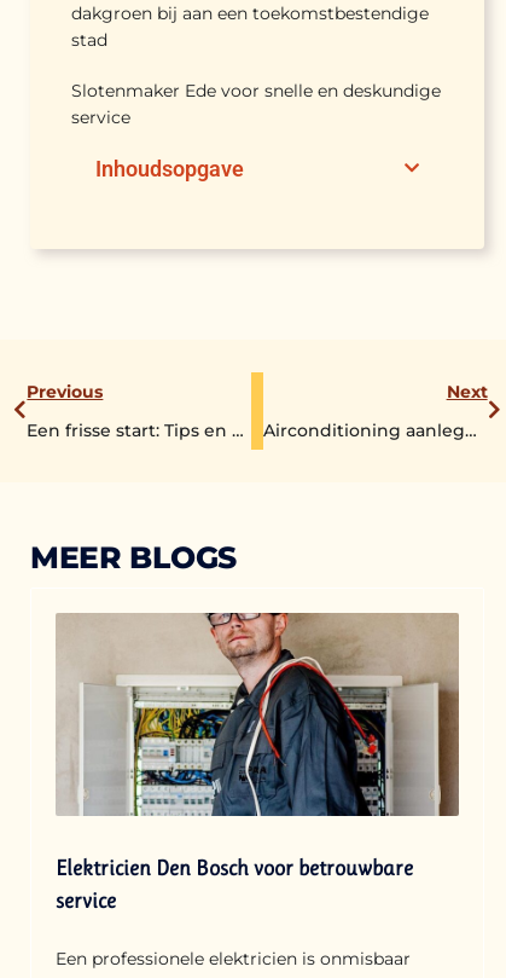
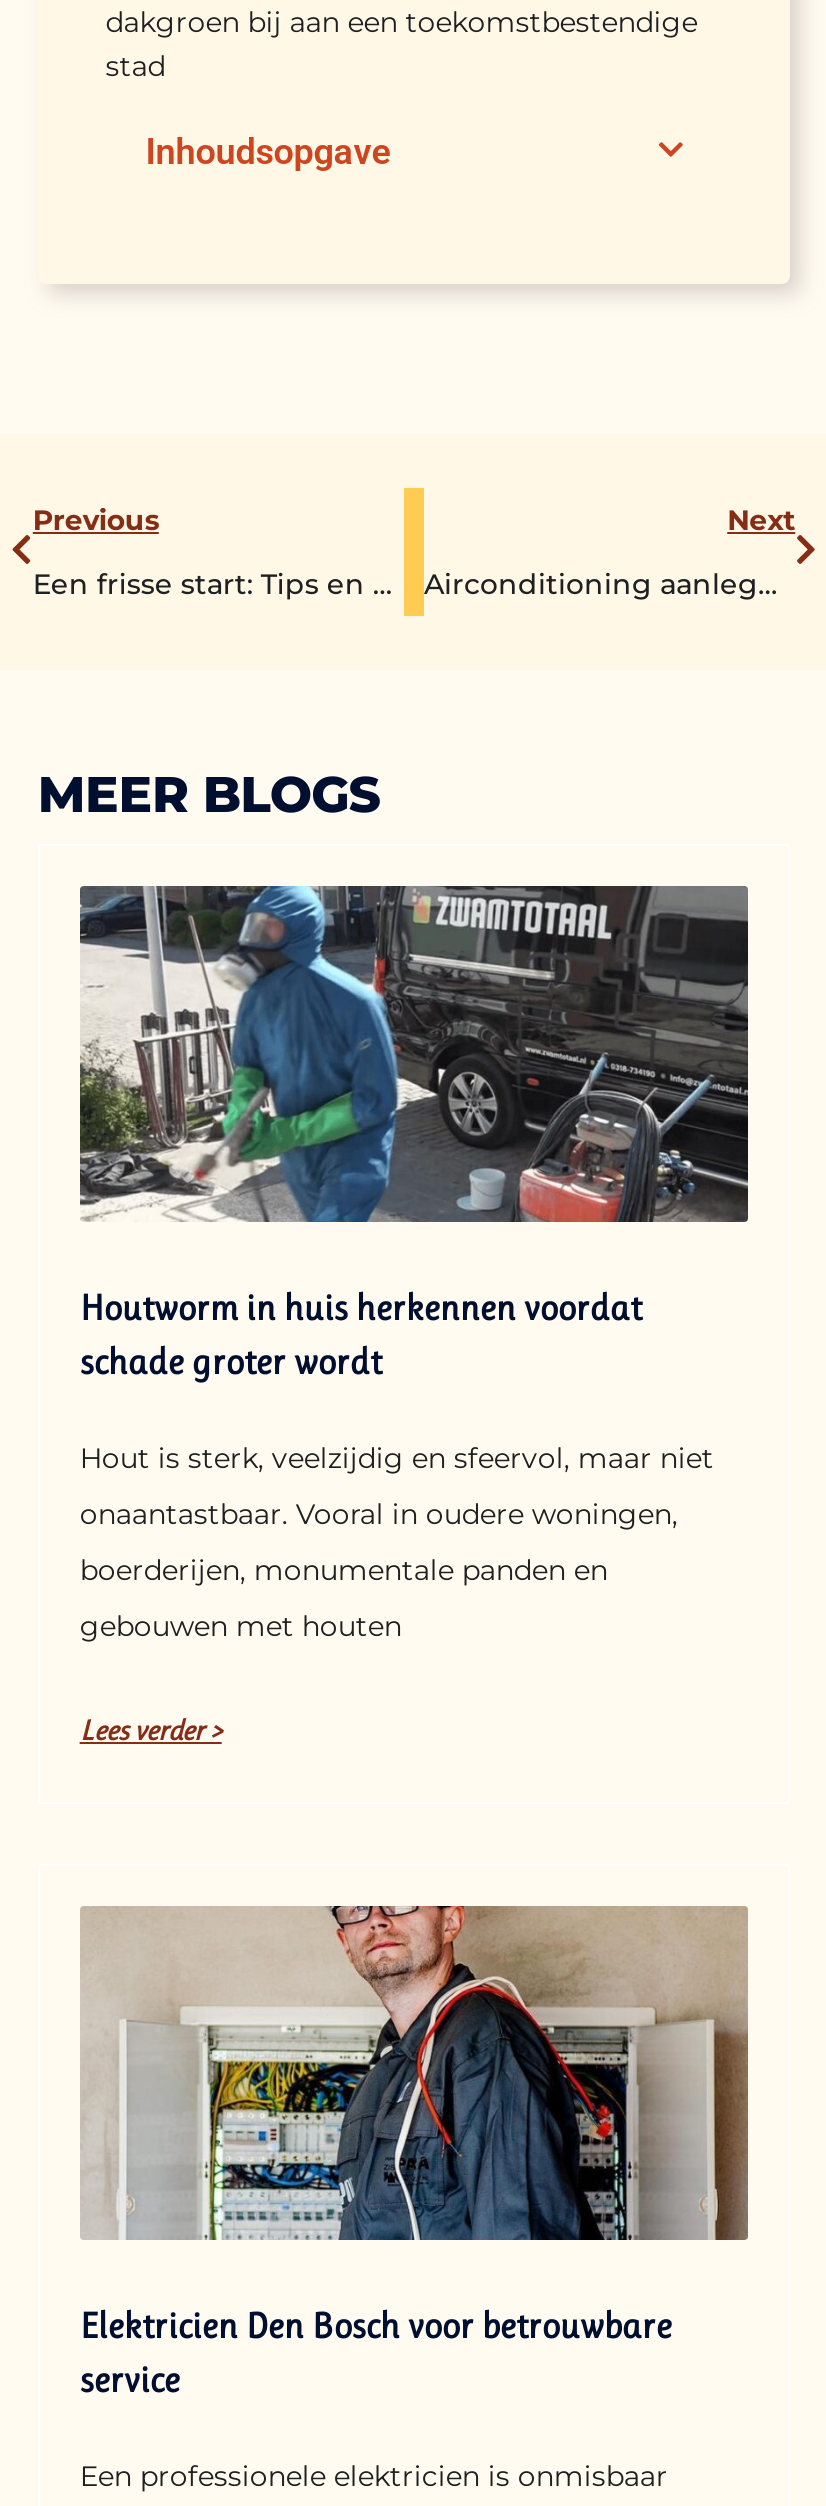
- Slotenmaker Ede voor snelle en deskundige
- service

moved up: Inhoudsopgave | Previous | Next | MEER BLOGS

+ [image]
+ Houtworm in huis herkennen voordat
+ schade groter wordt
+ Hout is sterk, veelzijdig en sfeervol, maar niet
+ onaantastbaar. Vooral in oudere woningen,
+ boerderijen, monumentale panden en
+ gebouwen met houten
+ Lees verder >

+ [image]
